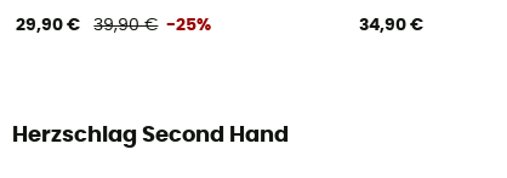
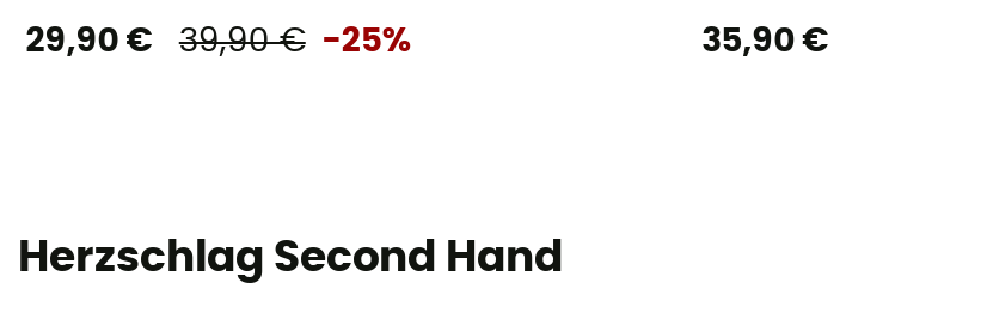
- 34,90 €
+ 35,90 €
